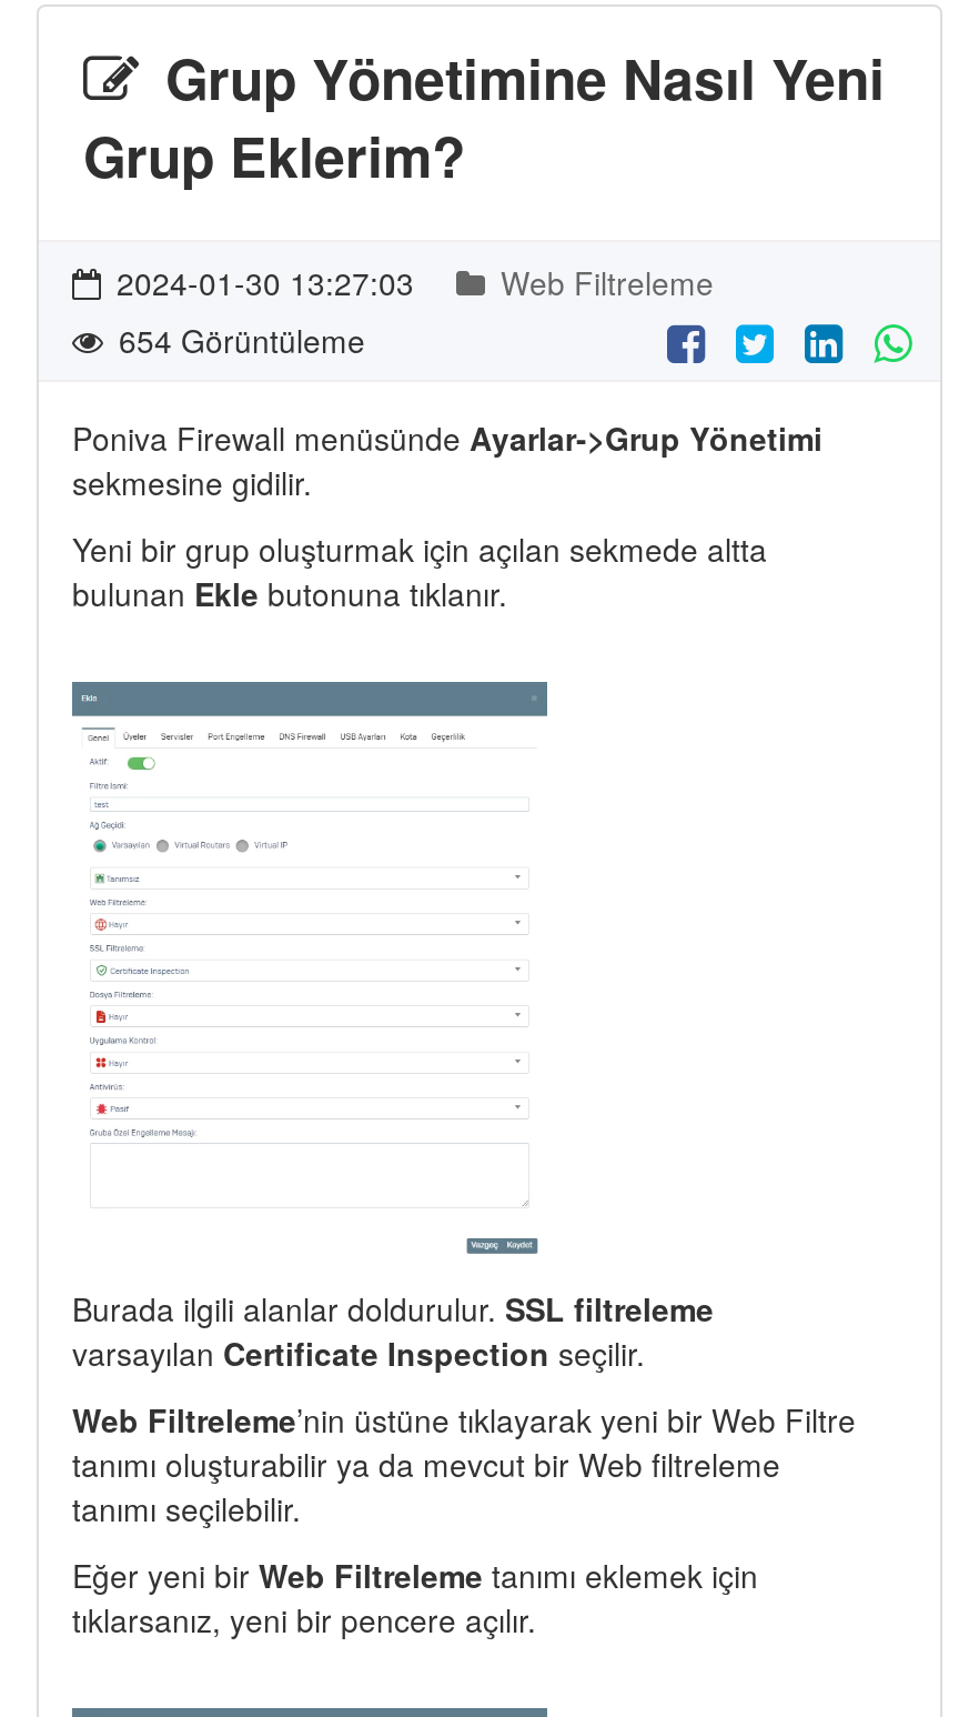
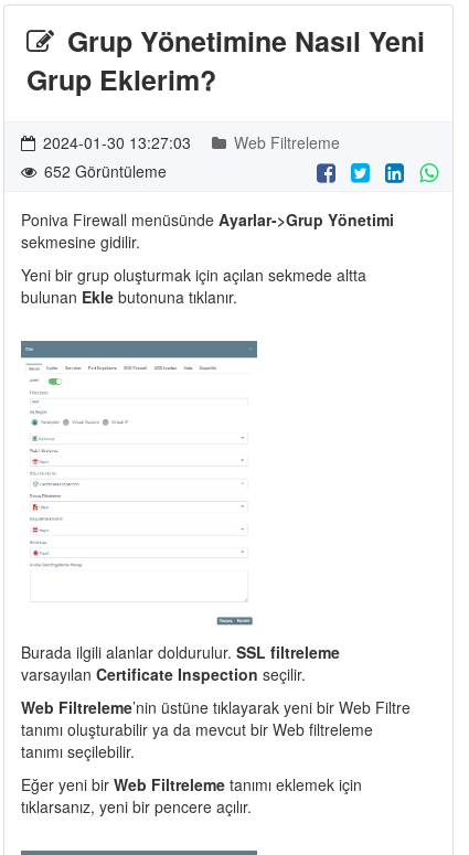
- 654 Görüntüleme
+ 652 Görüntüleme
